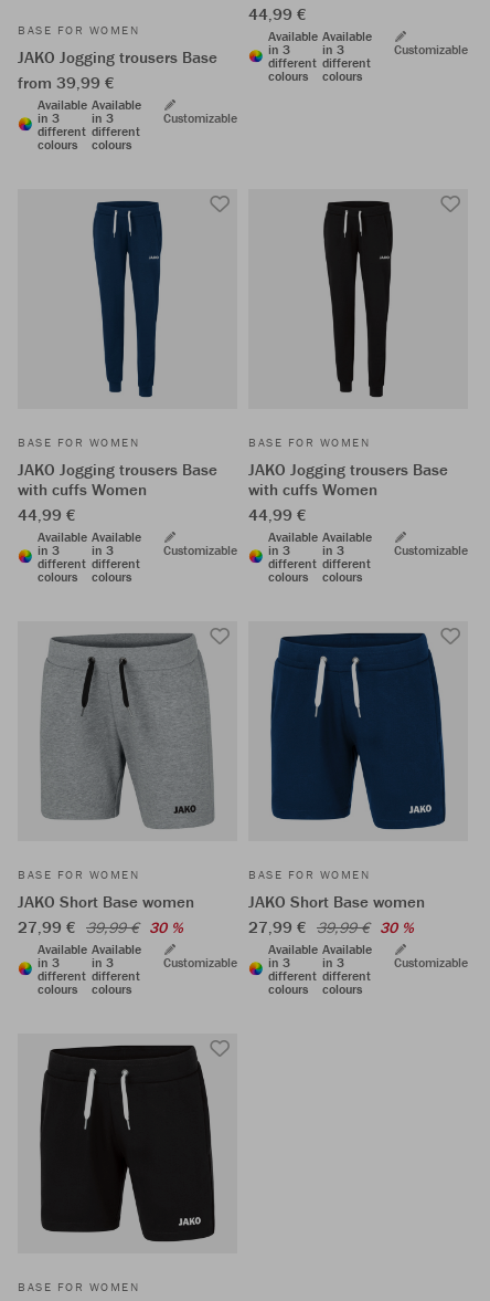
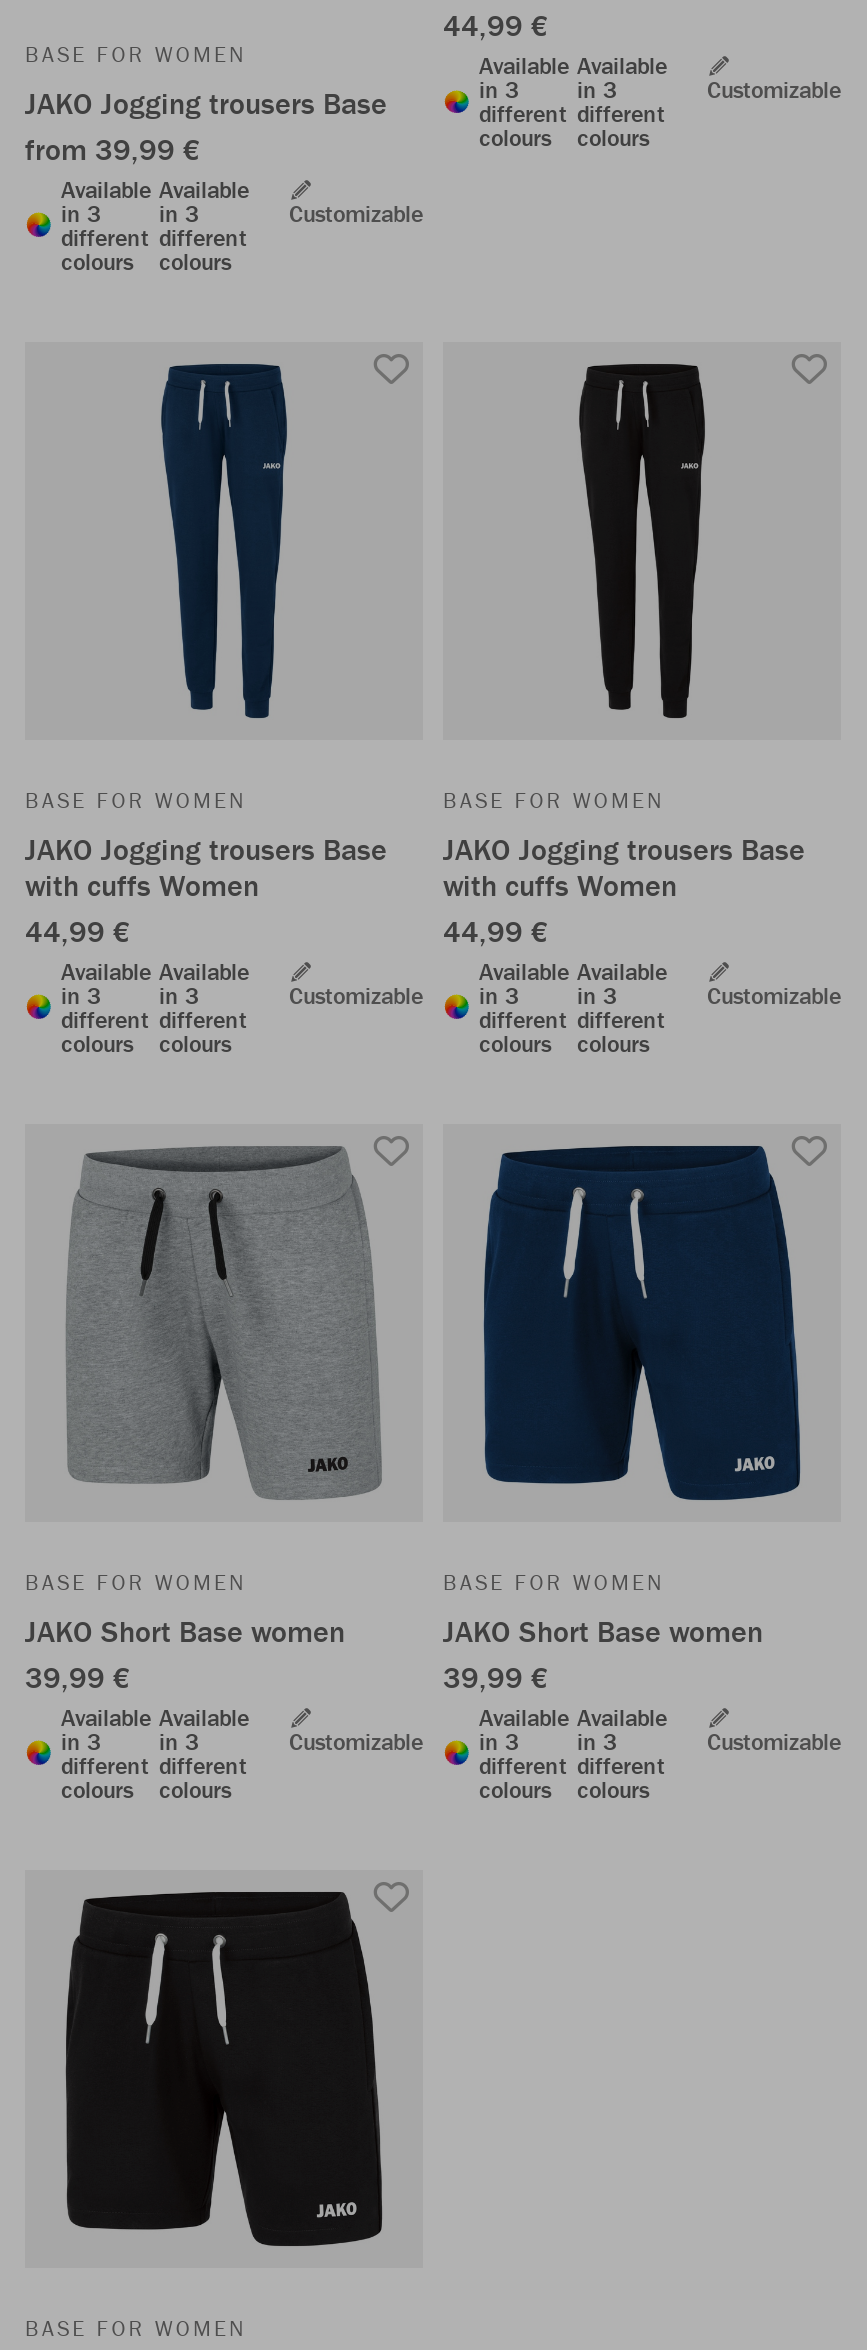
- 27,99 € 39,99 € 30 %
+ 39,99 €

- 27,99 € 39,99 € 30 %
+ 39,99 €
